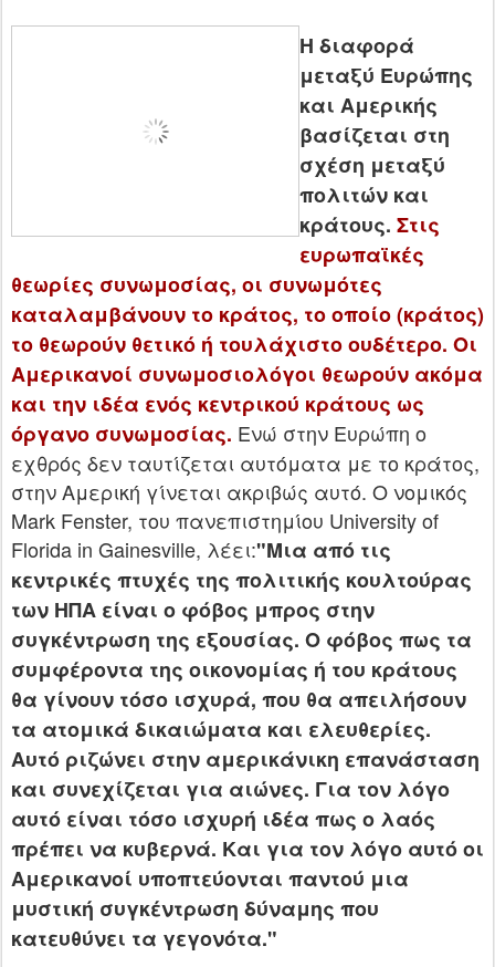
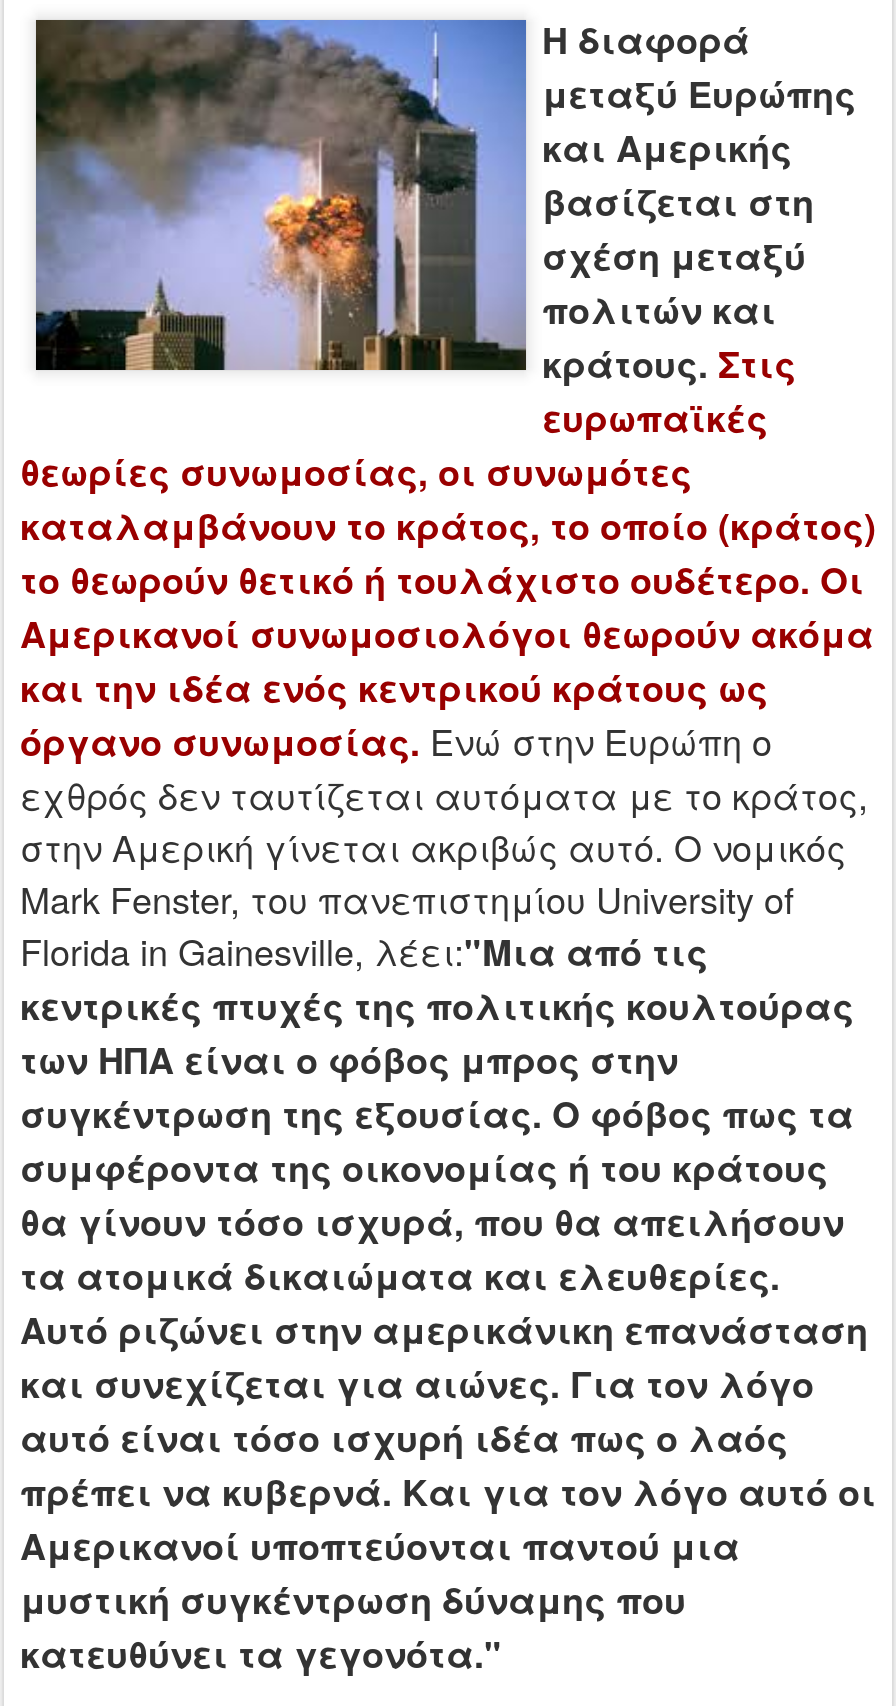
+ [image]
